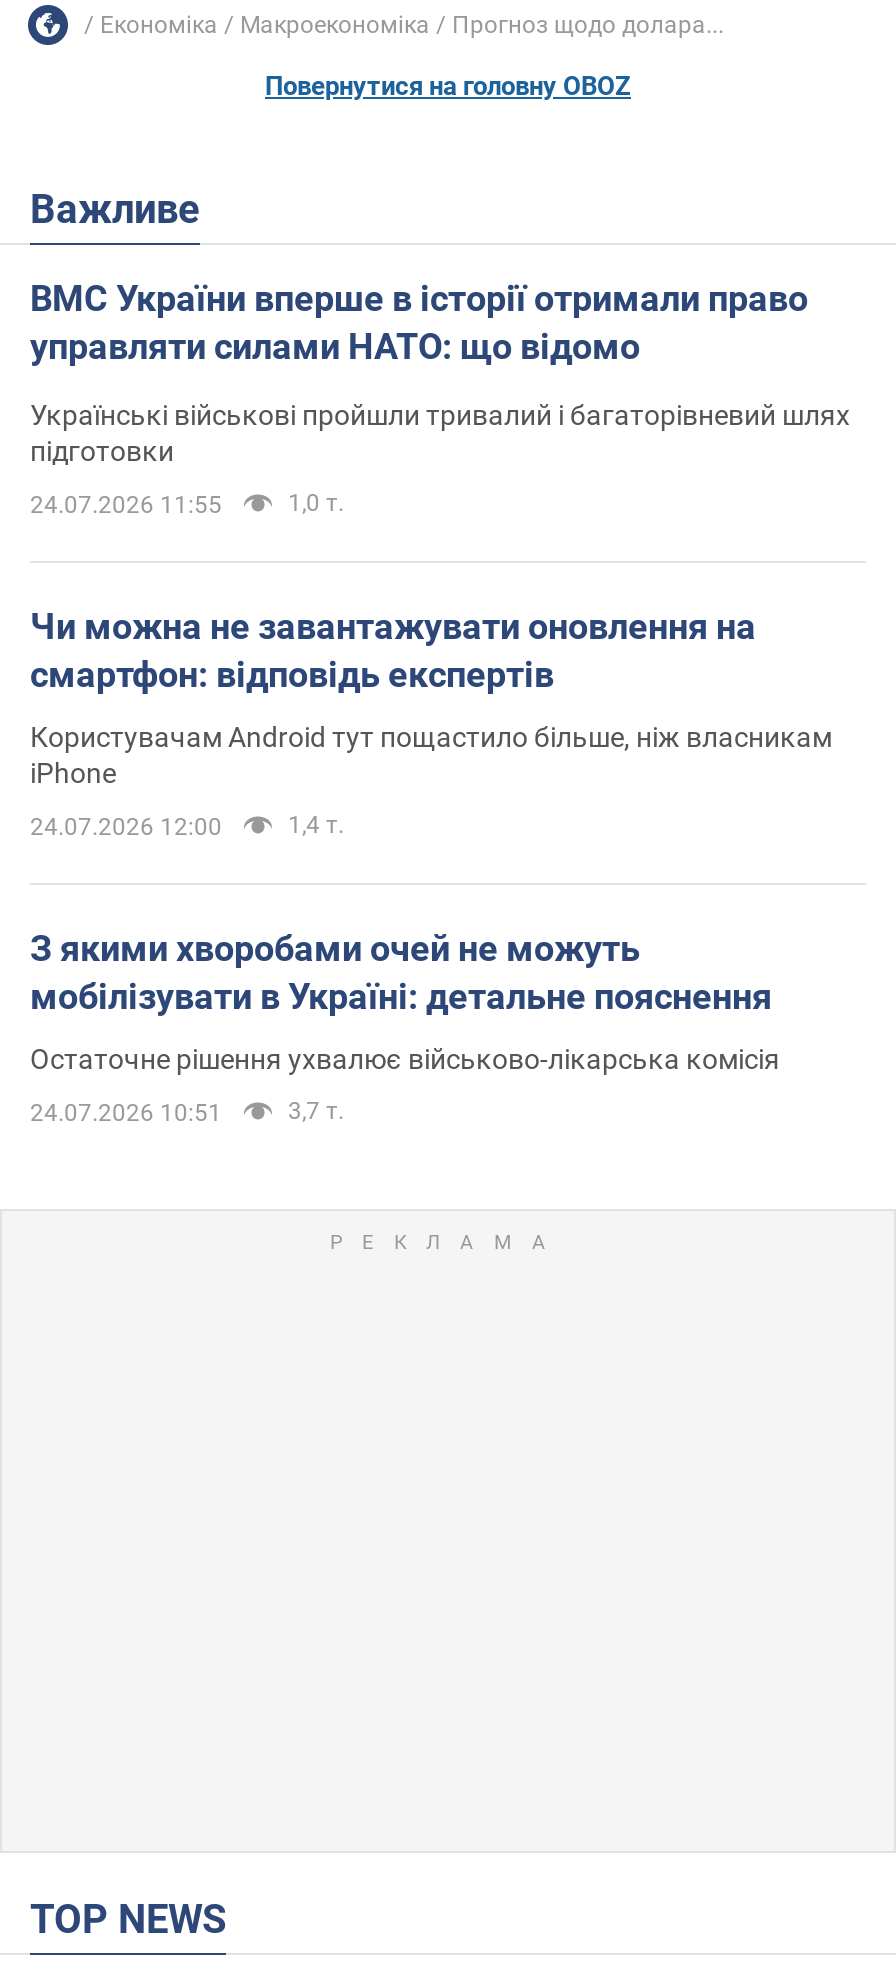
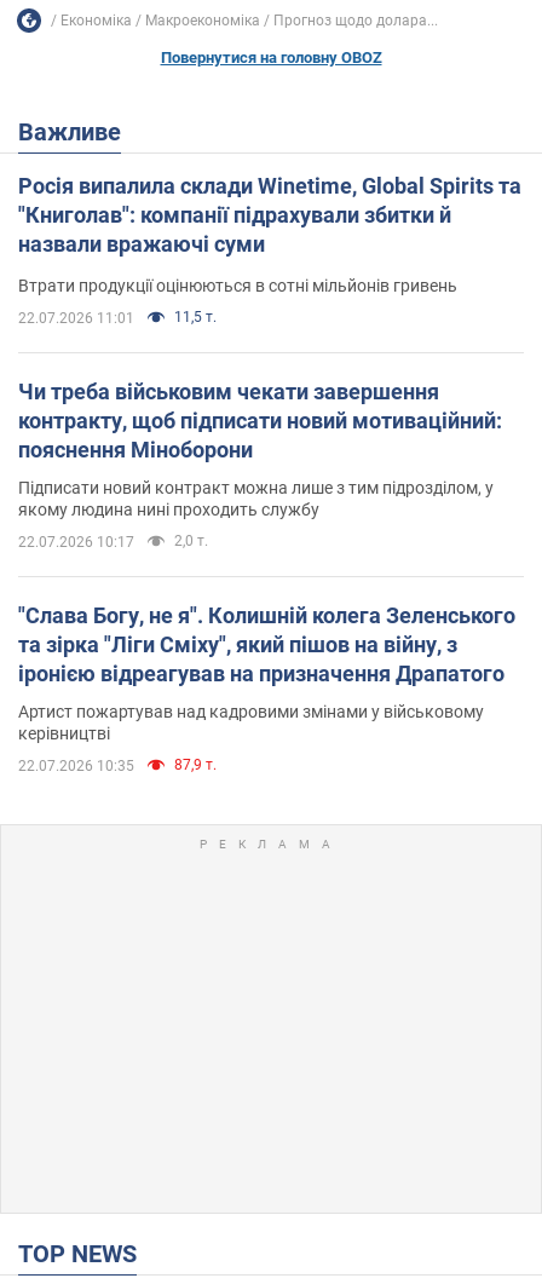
- ВМС України вперше в історії отримали право
- управляти силами НАТО: що відомо
+ Росія випалила склади Winetime, Global Spirits та
+ "Книголав": компанії підрахували збитки й
+ назвали вражаючі суми

- Українські військові пройшли тривалий і багаторівневий шлях
- підготовки
+ Втрати продукції оцінюються в сотні мільйонів гривень

- 24.07.2026 11:55
- 1,0 т.
+ 22.07.2026 11:01
+ 11,5 т.

- Чи можна не завантажувати оновлення на
- смартфон: відповідь експертів
+ Чи треба військовим чекати завершення
+ контракту, щоб підписати новий мотиваційний:
+ пояснення Міноборони

- Користувачам Android тут пощастило більше, ніж власникам
- iPhone
+ Підписати новий контракт можна лише з тим підрозділом, у
+ якому людина нині проходить службу

- 24.07.2026 12:00
- 1,4 т.
+ 22.07.2026 10:17
+ 2,0 т.

- З якими хворобами очей не можуть
- мобілізувати в Україні: детальне пояснення
+ "Слава Богу, не я". Колишній колега Зеленського
+ та зірка "Ліги Сміху", який пішов на війну, з
+ іронією відреагував на призначення Драпатого

- Остаточне рішення ухвалює військово-лікарська комісія
+ Артист пожартував над кадровими змінами у військовому
+ керівництві

- 24.07.2026 10:51
- 3,7 т.
+ 22.07.2026 10:35
+ 87,9 т.
